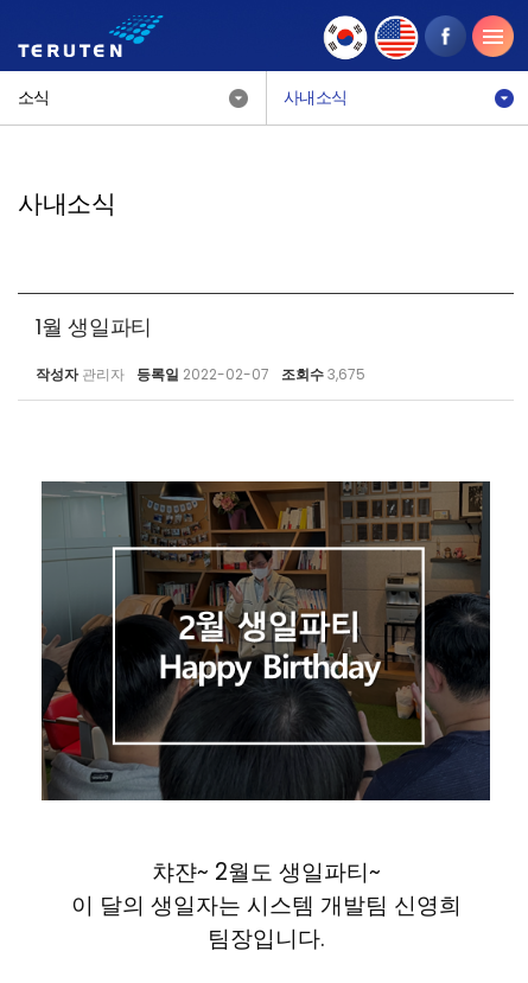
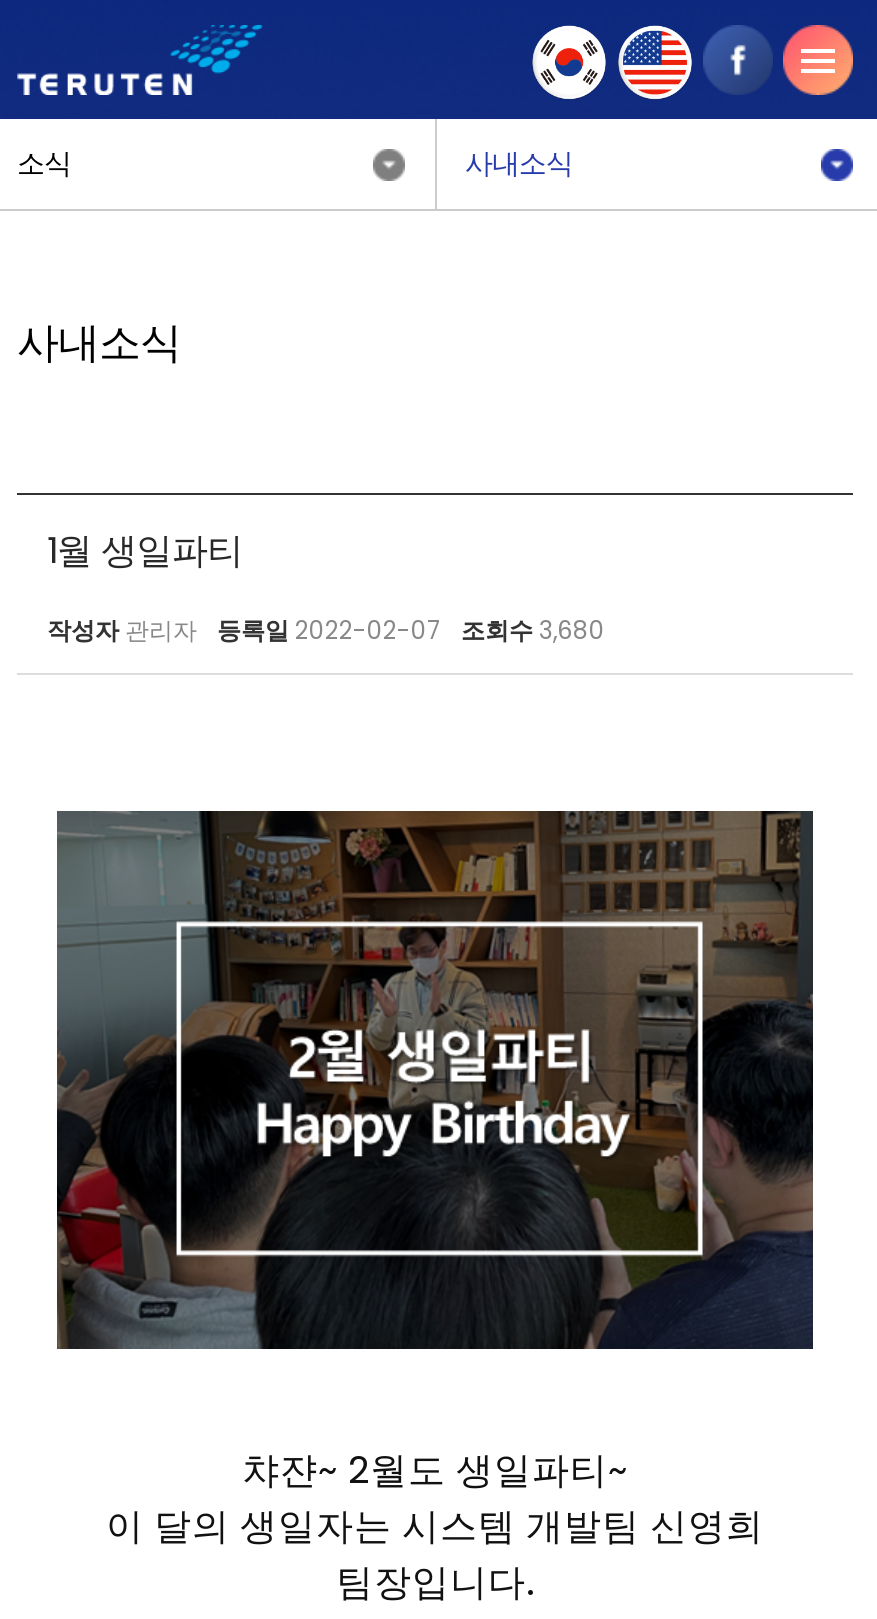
- 작성자 관리자 등록일 2022-02-07 조회수 3,675
+ 작성자 관리자 등록일 2022-02-07 조회수 3,680
